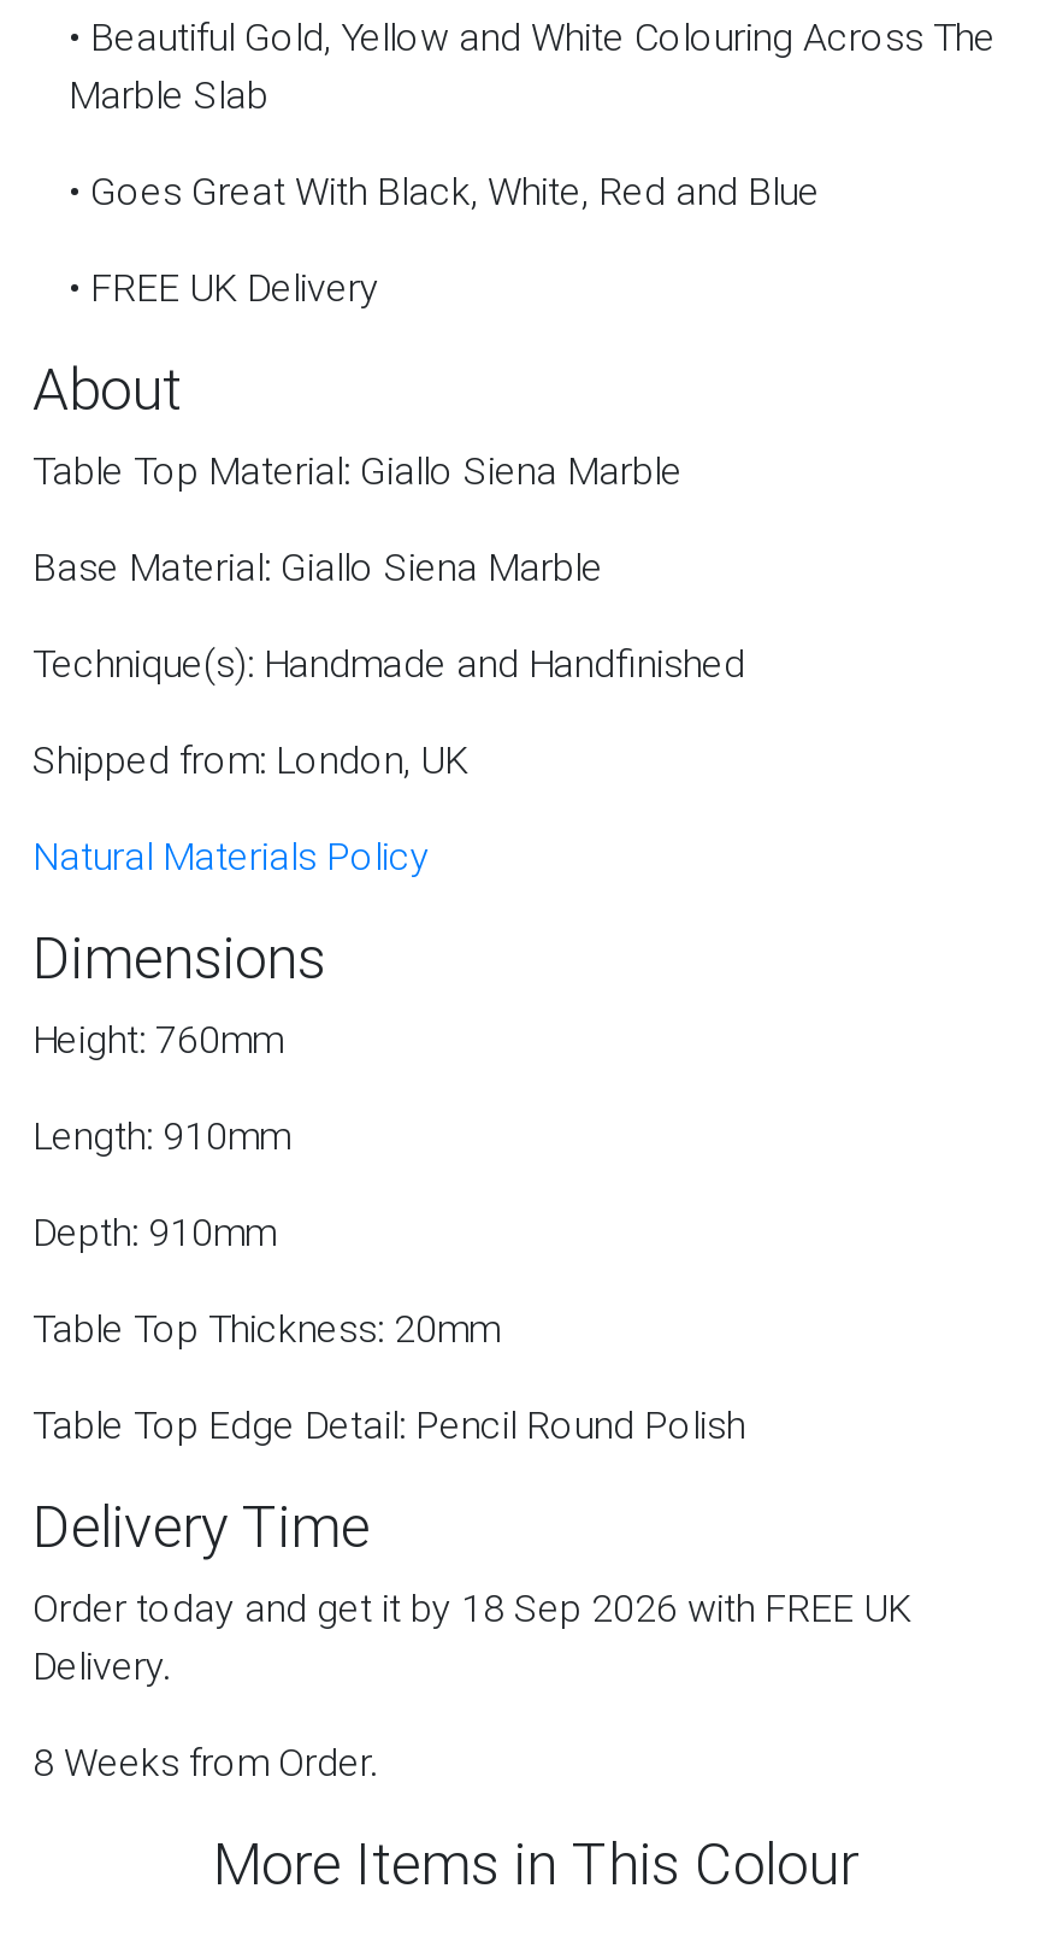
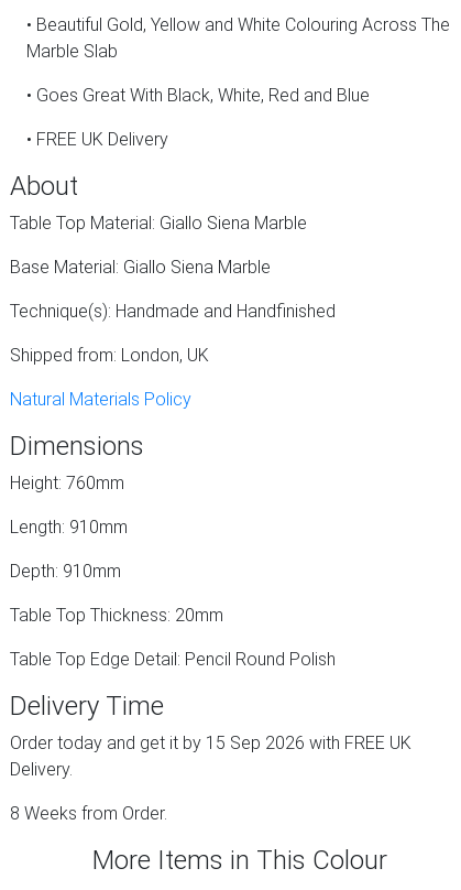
- Order today and get it by 18 Sep 2026 with FREE UK
+ Order today and get it by 15 Sep 2026 with FREE UK
